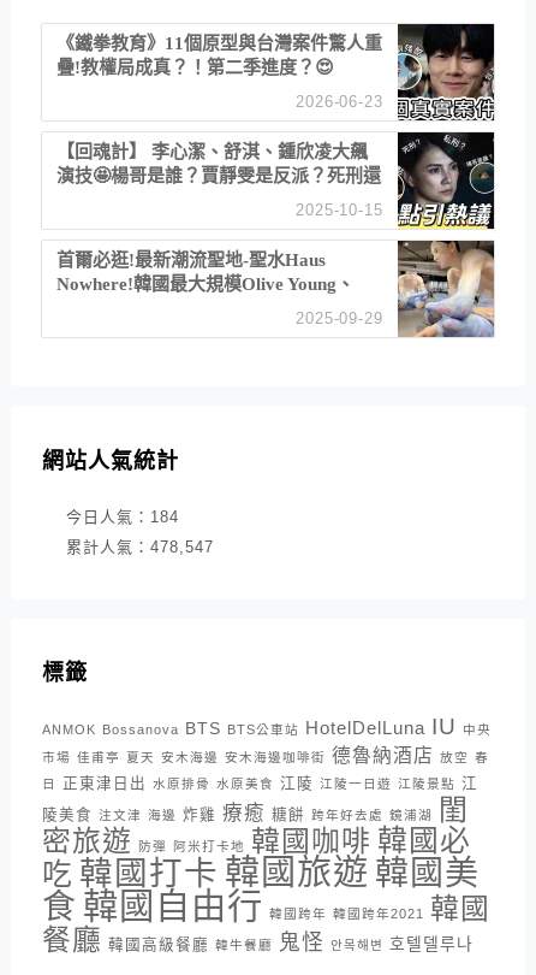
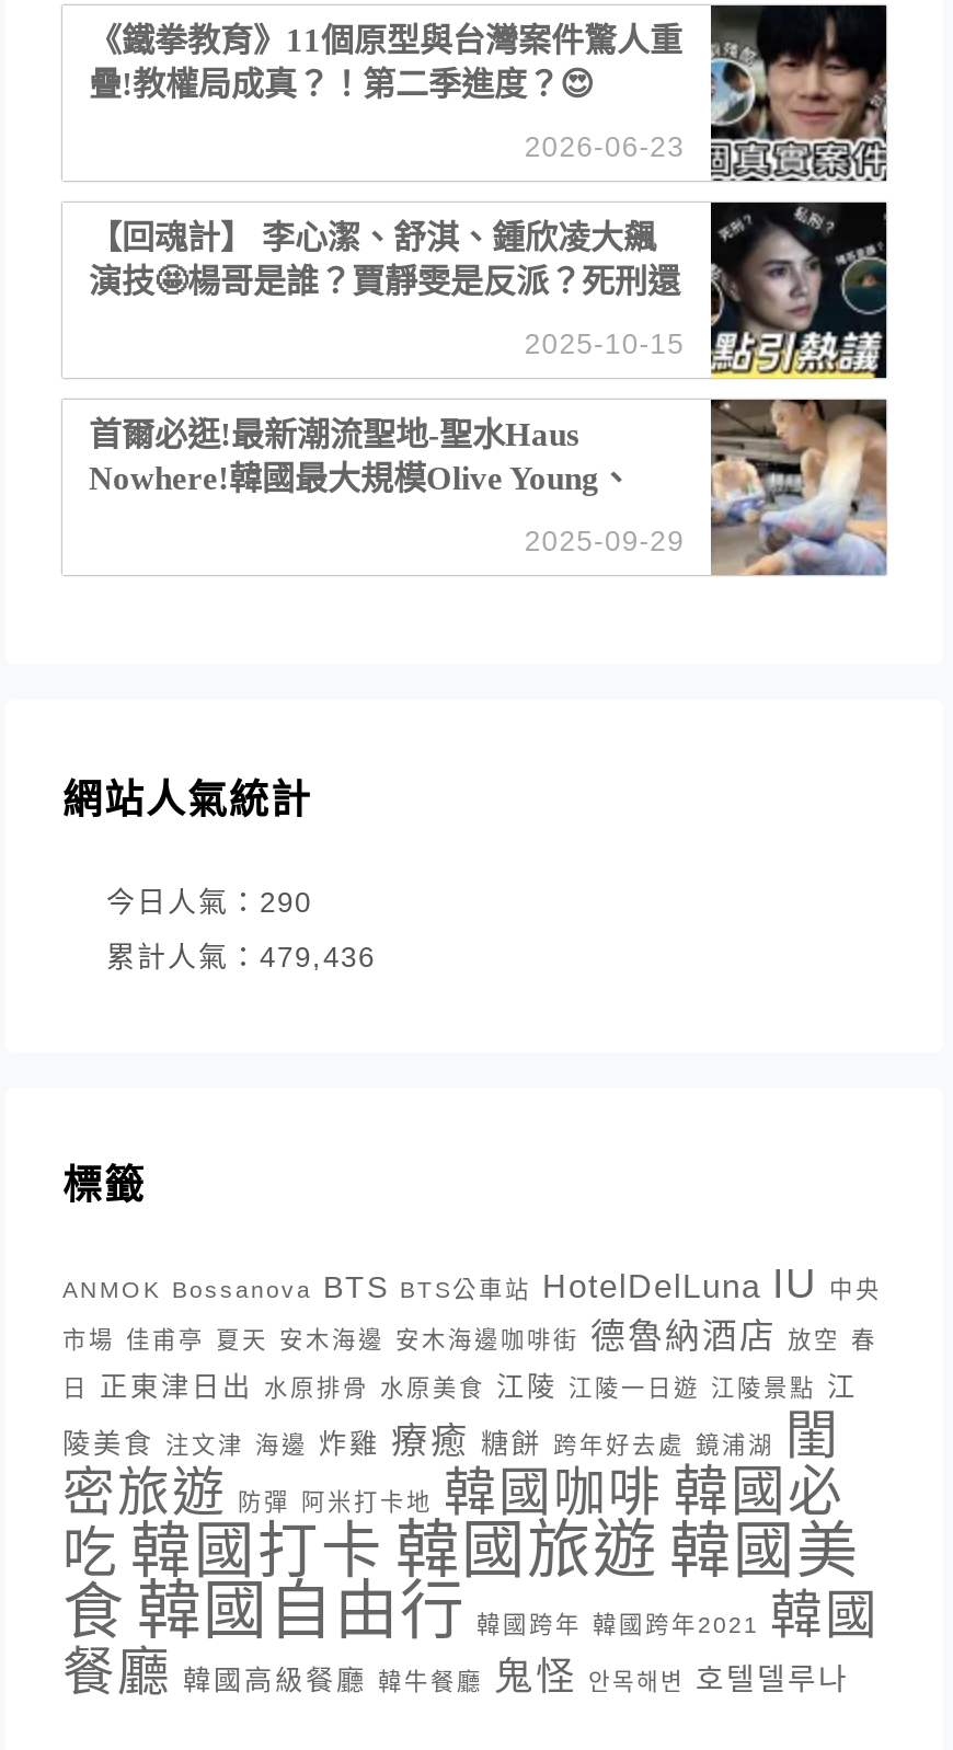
- 今日人氣：184
+ 今日人氣：290

- 累計人氣：478,547
+ 累計人氣：479,436
